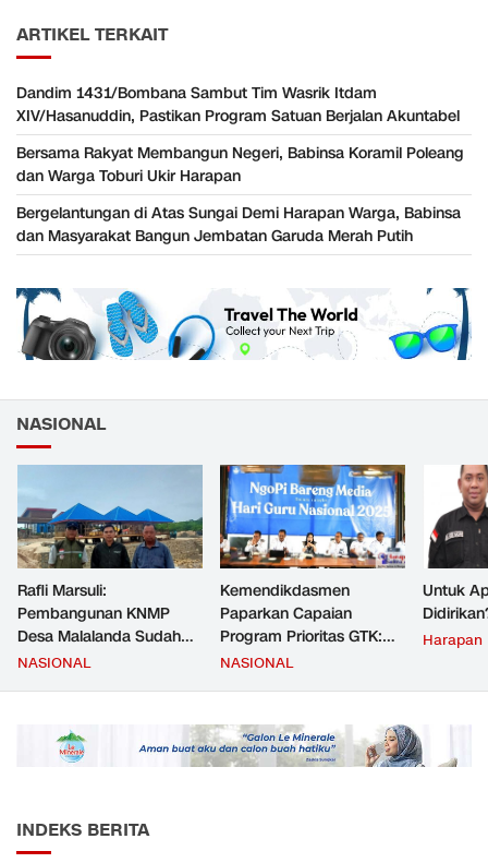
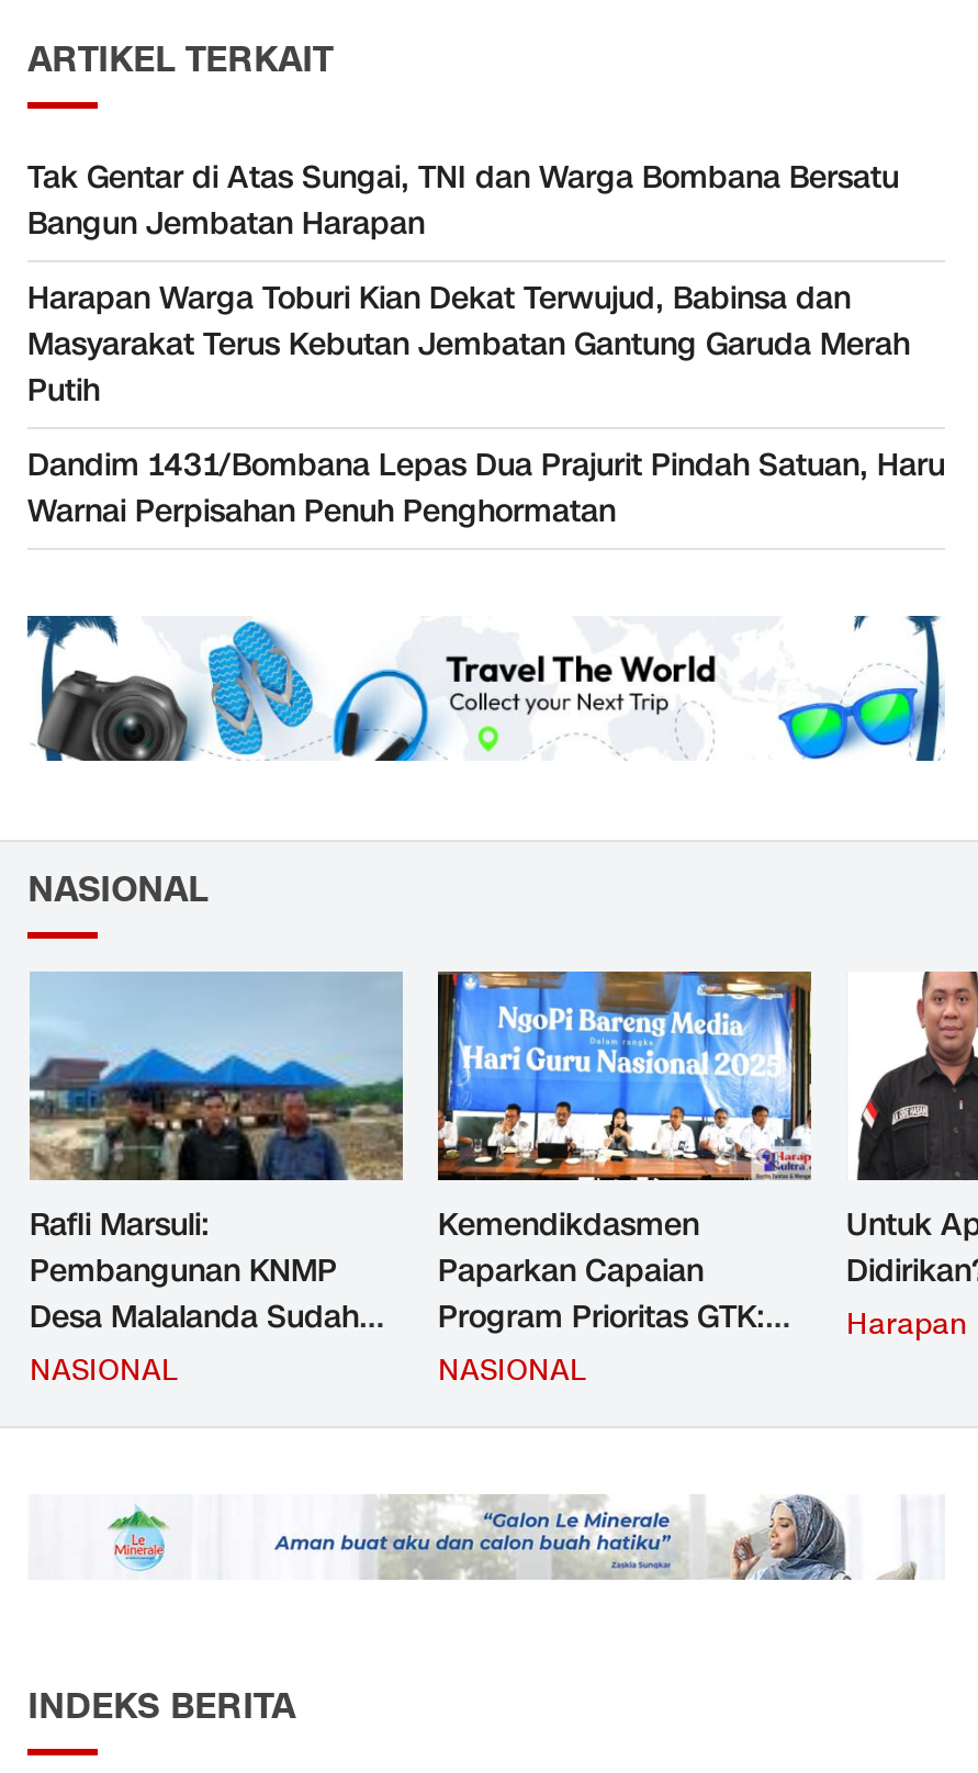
- Dandim 1431/Bombana Sambut Tim Wasrik Itdam
- XIV/Hasanuddin, Pastikan Program Satuan Berjalan Akuntabel
+ Tak Gentar di Atas Sungai, TNI dan Warga Bombana Bersatu
+ Bangun Jembatan Harapan

- Bersama Rakyat Membangun Negeri, Babinsa Koramil Poleang
- dan Warga Toburi Ukir Harapan
+ Harapan Warga Toburi Kian Dekat Terwujud, Babinsa dan
+ Masyarakat Terus Kebutan Jembatan Gantung Garuda Merah
+ Putih

- Bergelantungan di Atas Sungai Demi Harapan Warga, Babinsa
- dan Masyarakat Bangun Jembatan Garuda Merah Putih
+ Dandim 1431/Bombana Lepas Dua Prajurit Pindah Satuan, Haru
+ Warnai Perpisahan Penuh Penghormatan
